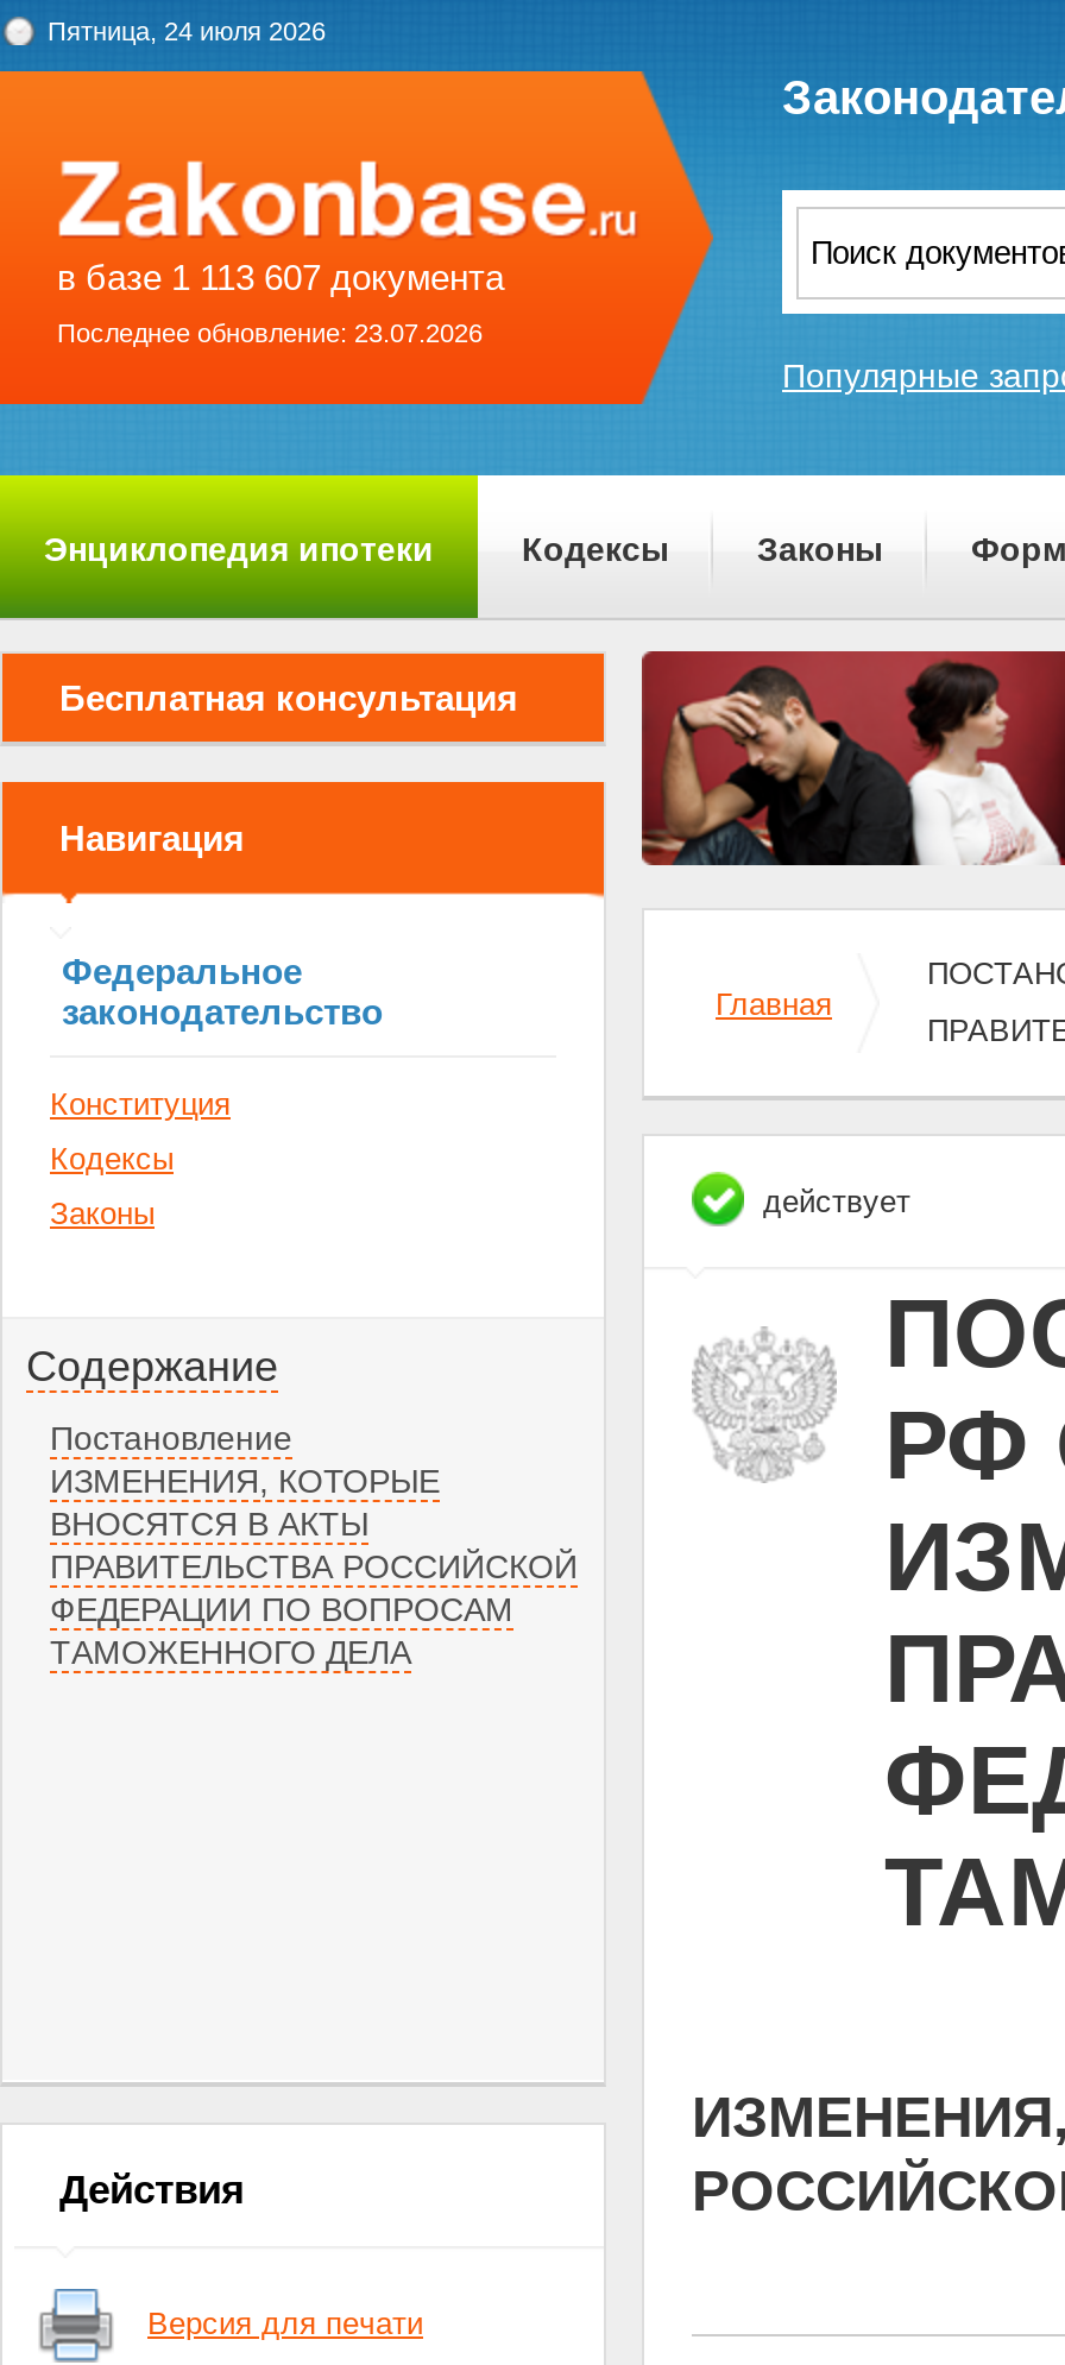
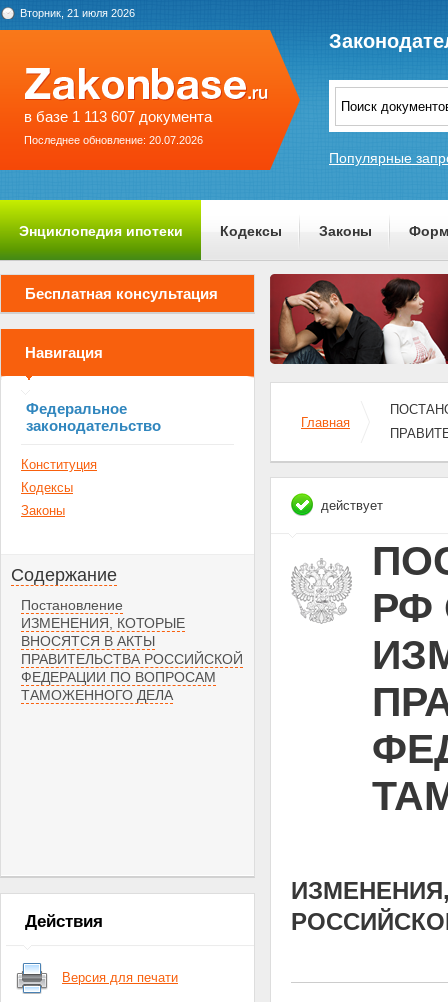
- Пятница, 24 июля 2026
+ Вторник, 21 июля 2026

- Последнее обновление: 23.07.2026
+ Последнее обновление: 20.07.2026
